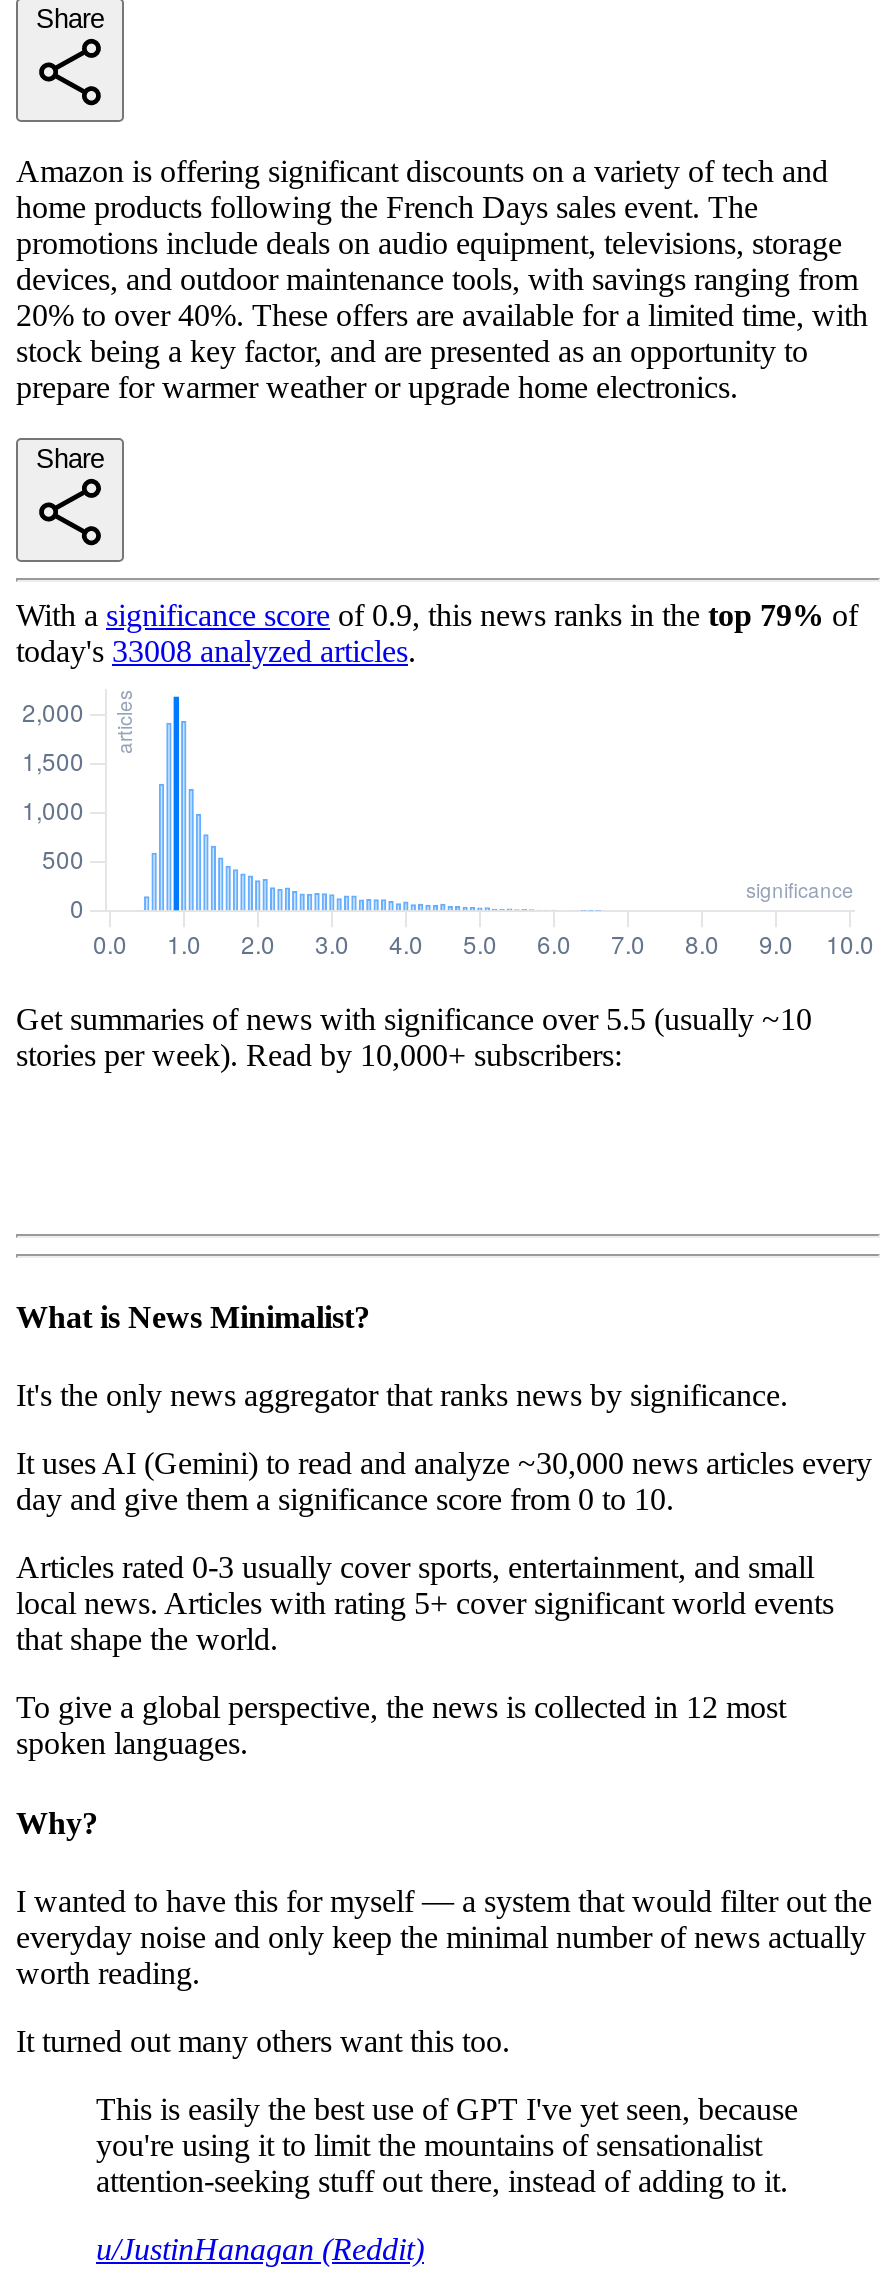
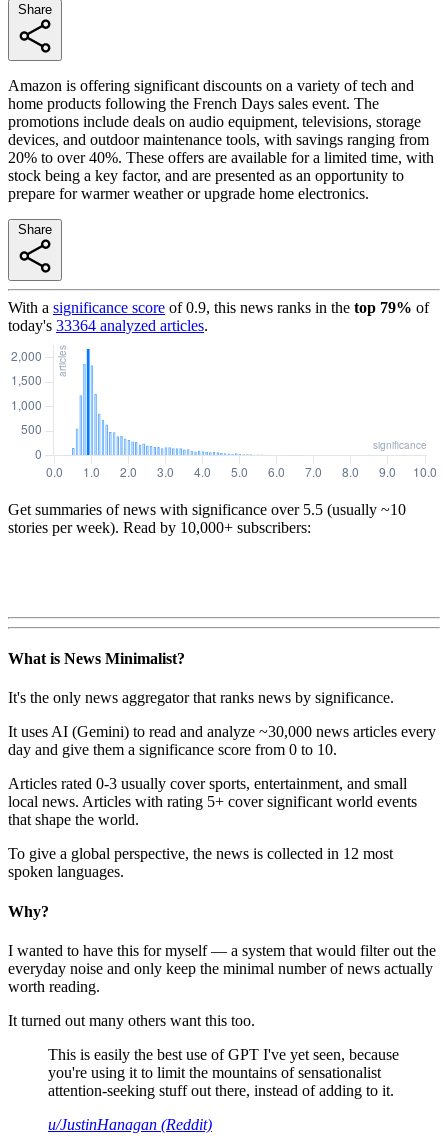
- today's 33008 analyzed articles.
+ today's 33364 analyzed articles.
